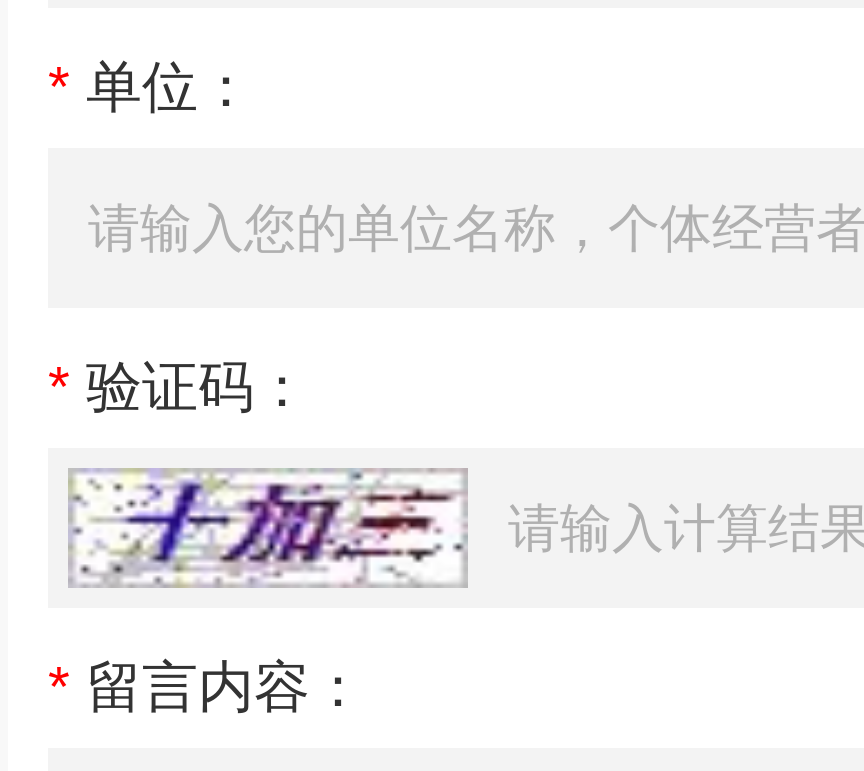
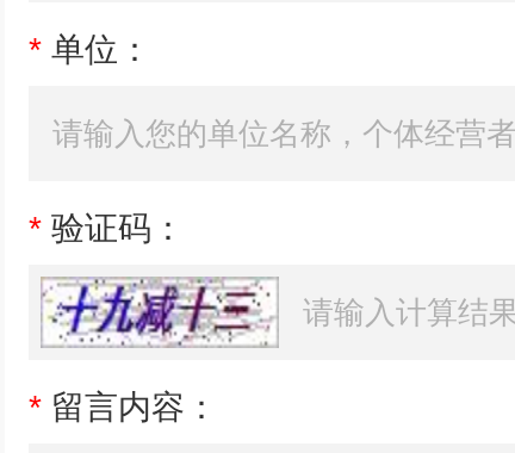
- [image]
+ [image]
